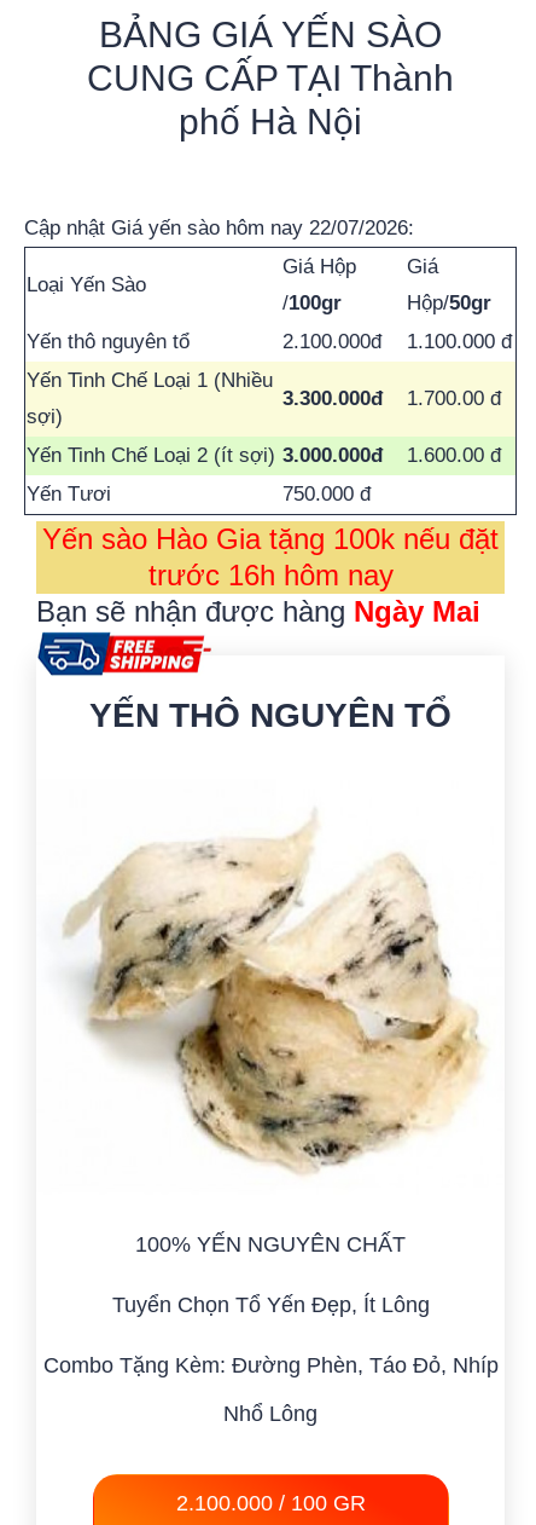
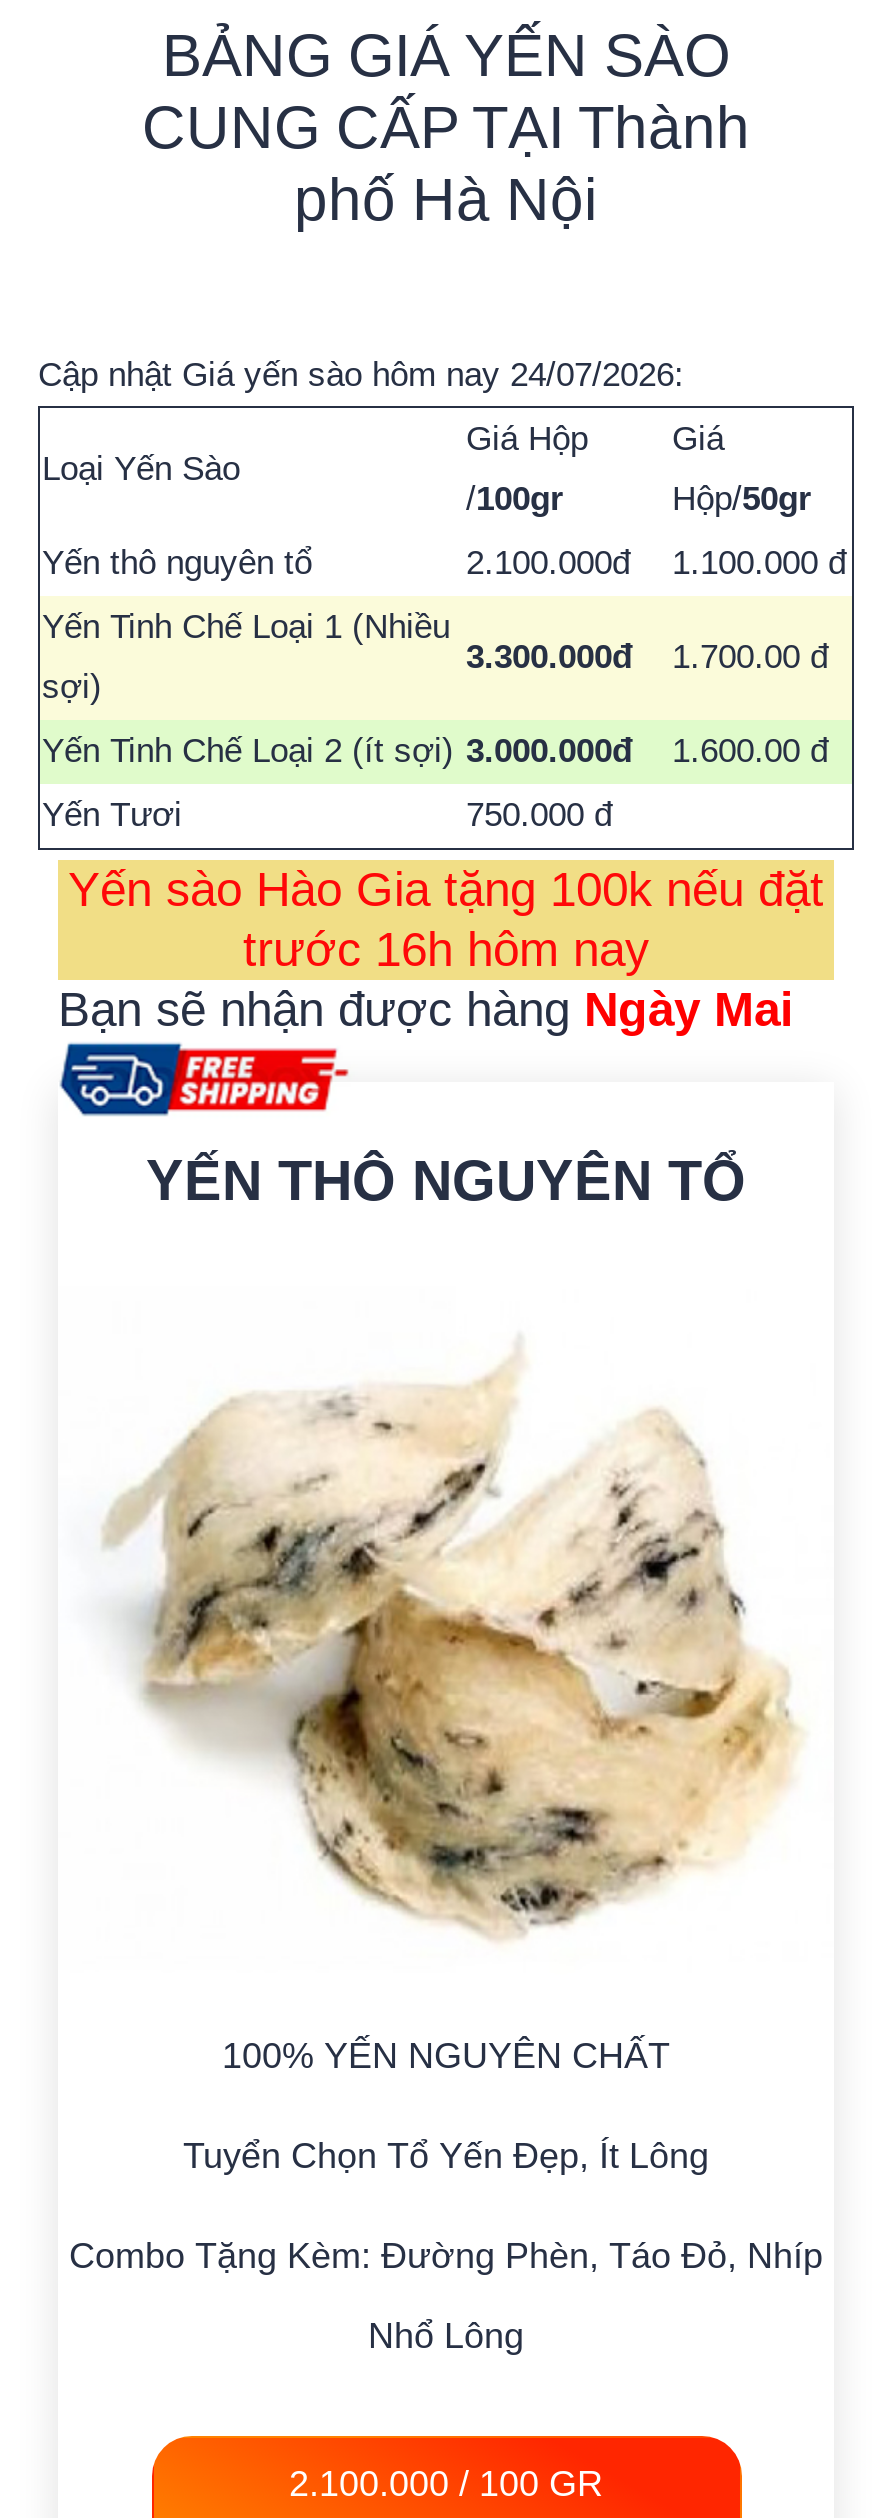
- Cập nhật Giá yến sào hôm nay 22/07/2026:
+ Cập nhật Giá yến sào hôm nay 24/07/2026:
